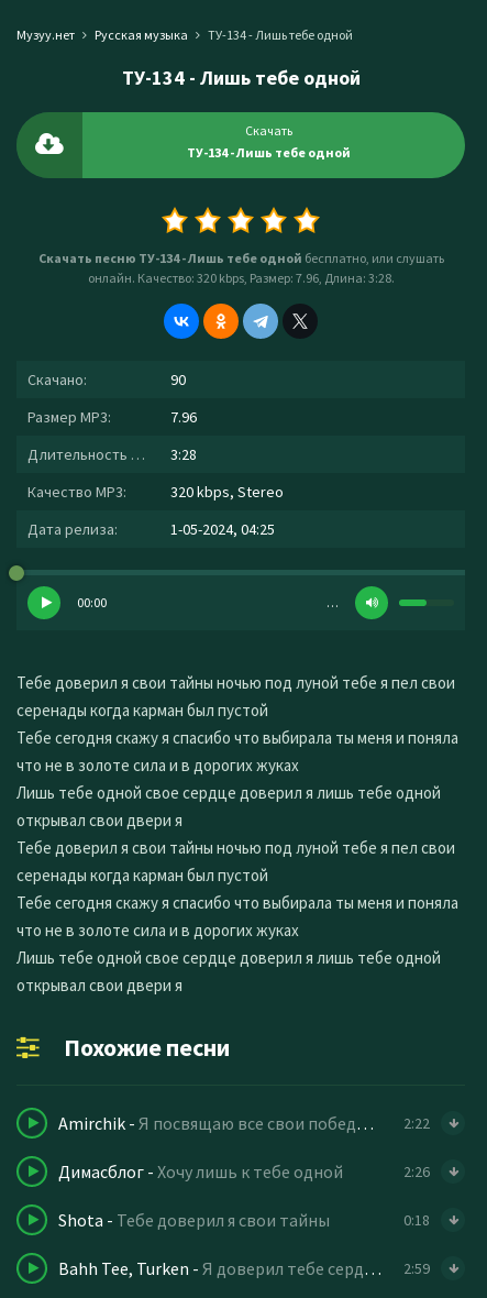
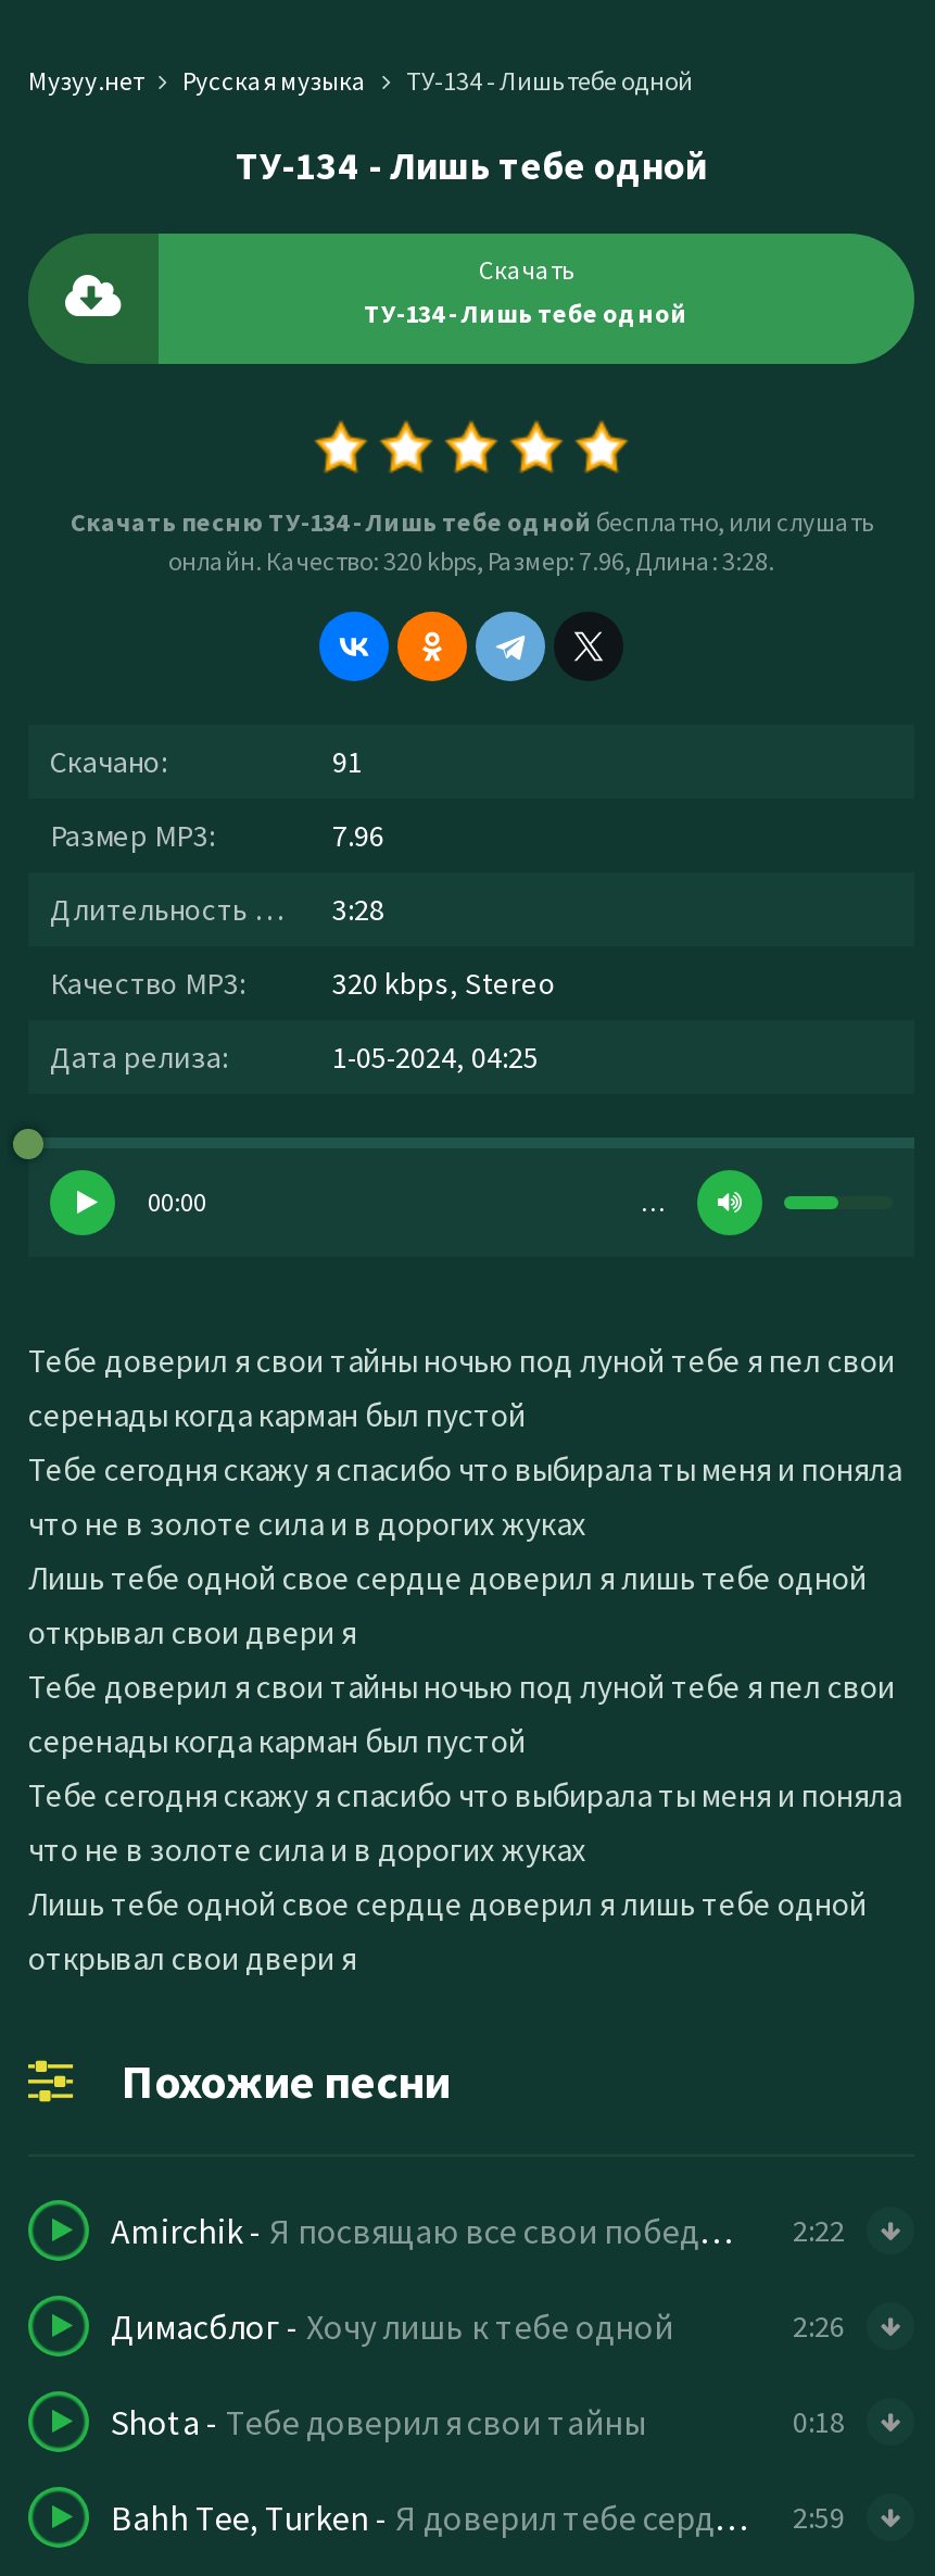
- 90
+ 91
